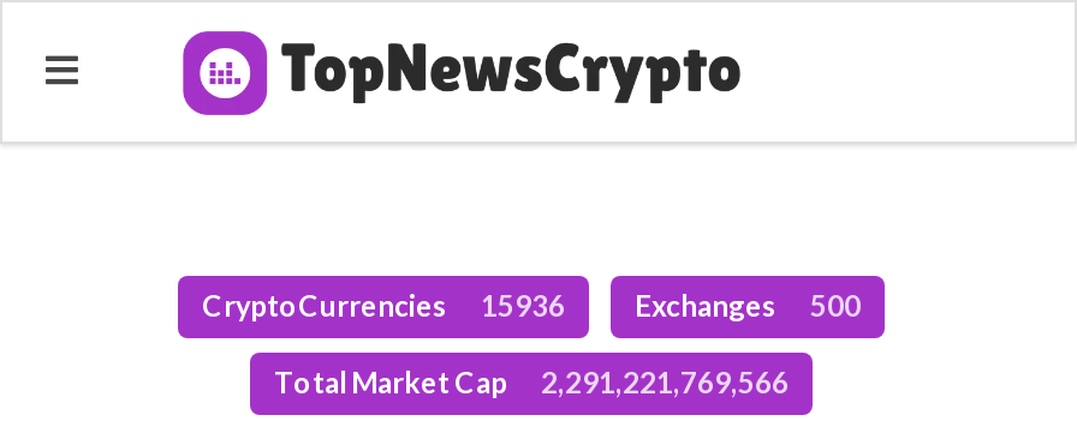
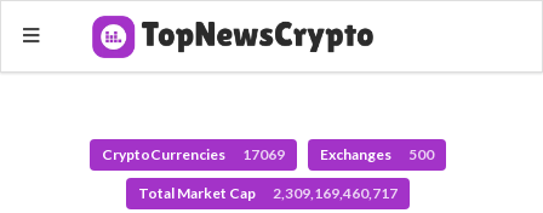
- CryptoCurrencies 15936 Exchanges 500
+ CryptoCurrencies 17069 Exchanges 500

- Total Market Cap 2,291,221,769,566
+ Total Market Cap 2,309,169,460,717
